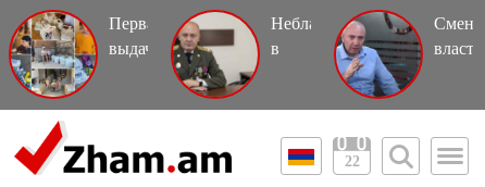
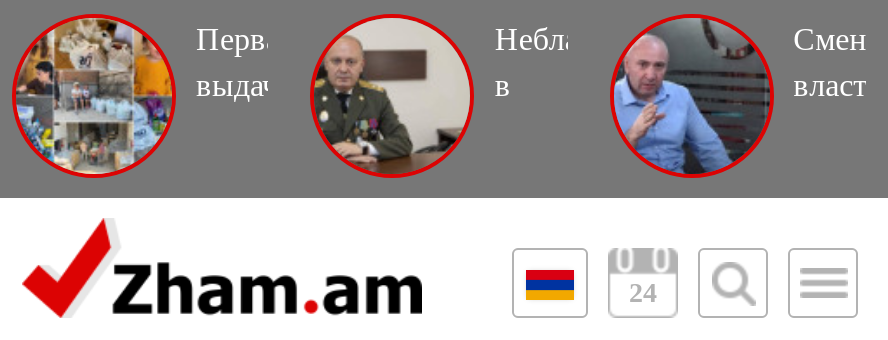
- 22
+ 24
